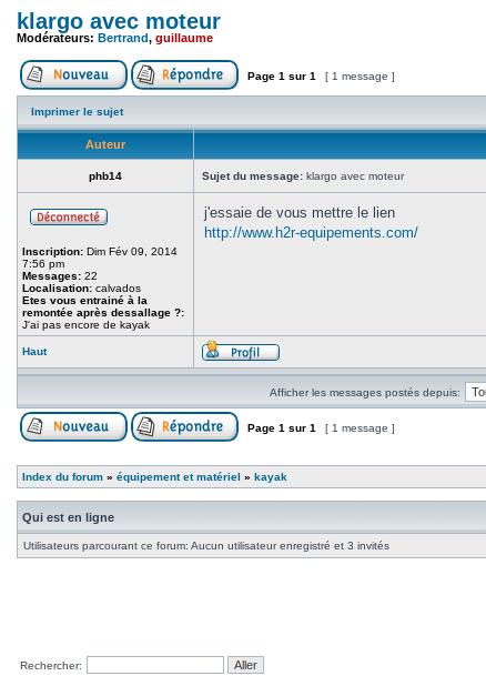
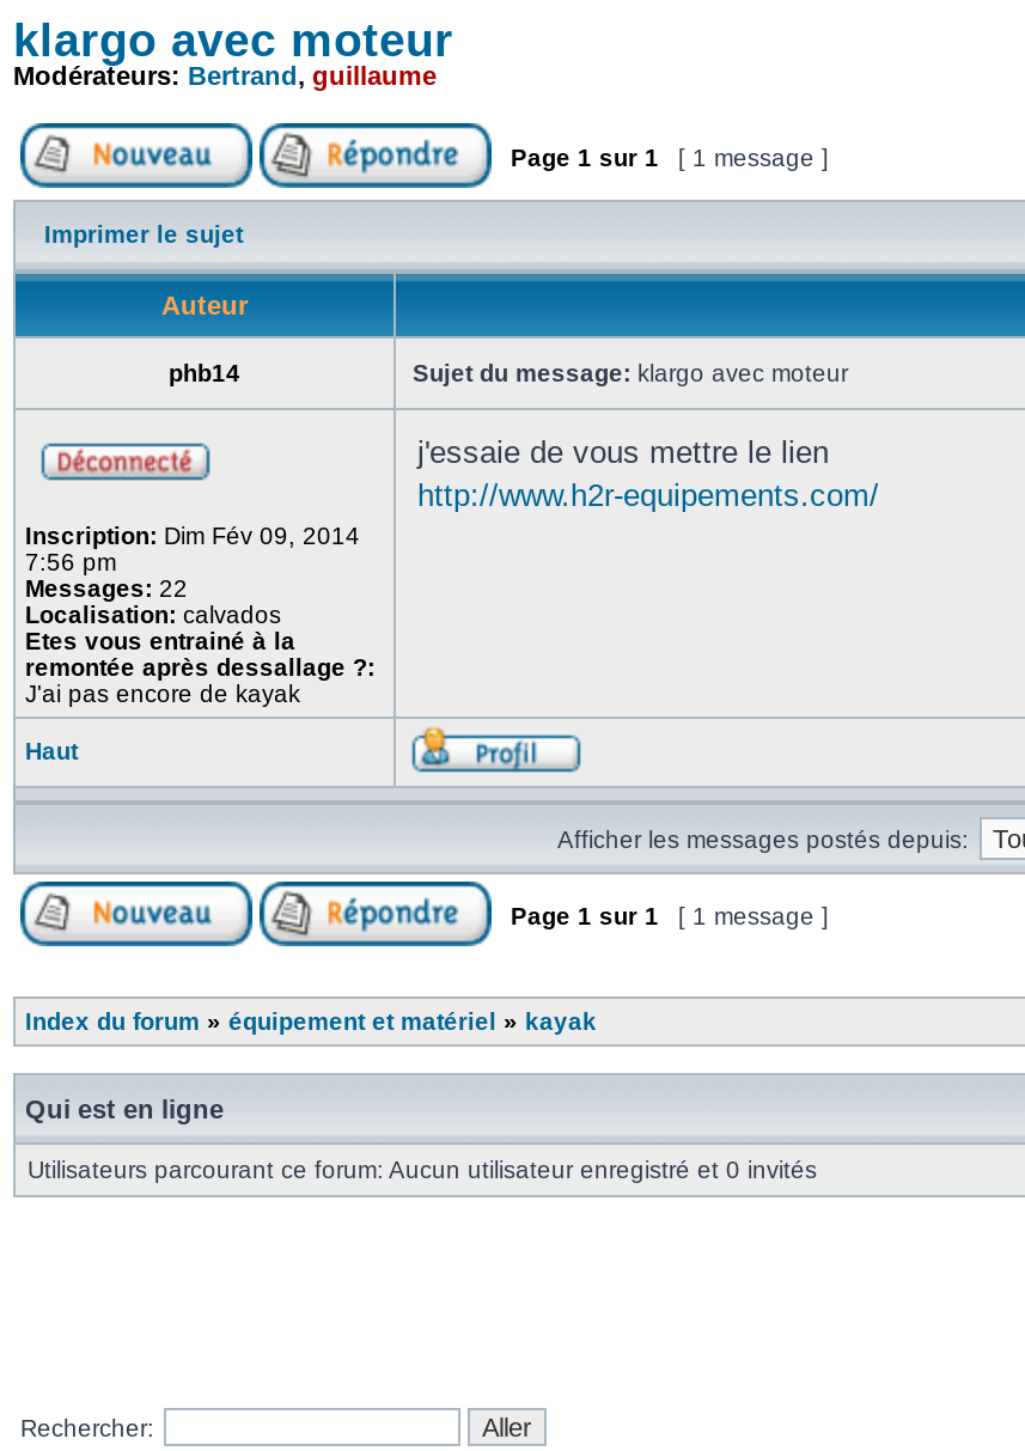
- Utilisateurs parcourant ce forum: Aucun utilisateur enregistré et 3 invités
+ Utilisateurs parcourant ce forum: Aucun utilisateur enregistré et 0 invités
